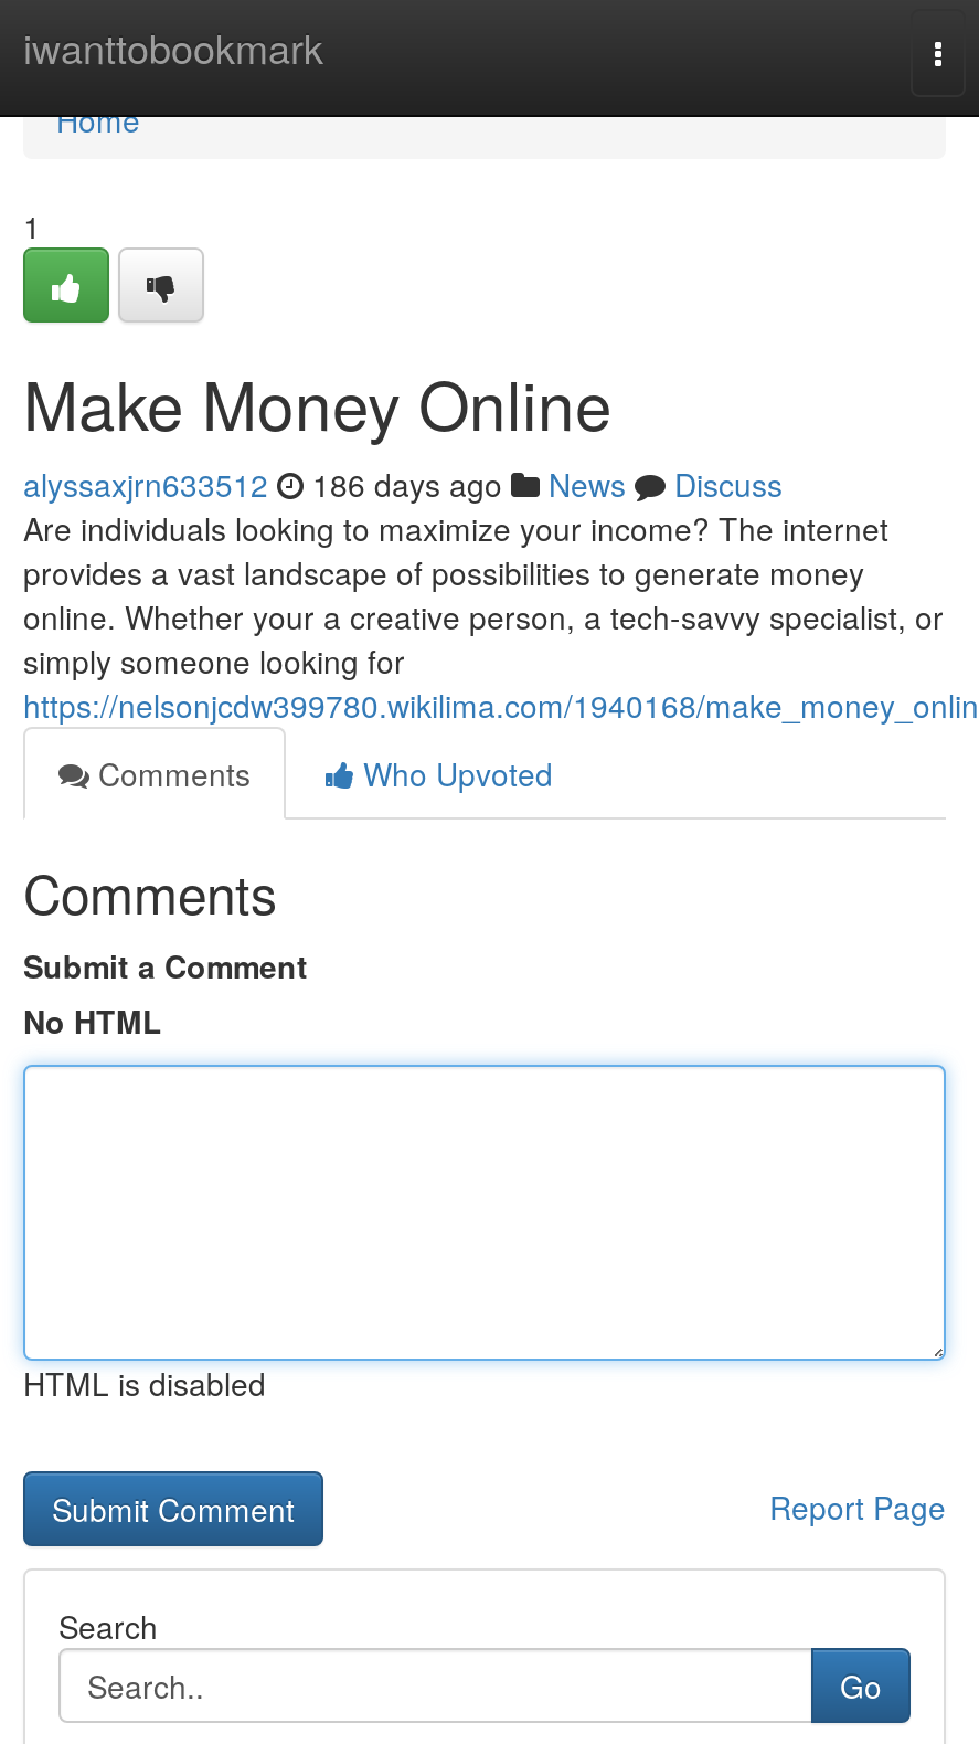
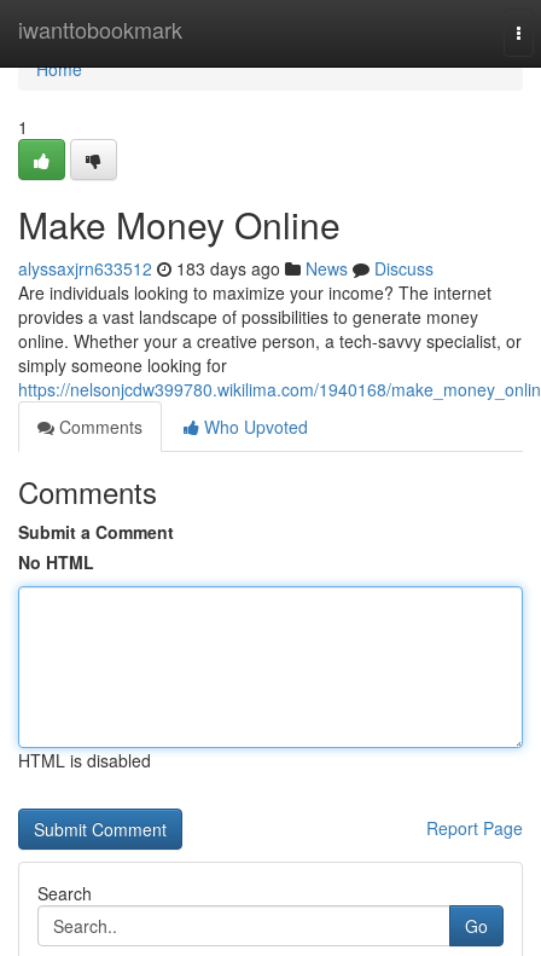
- alyssaxjrn633512 186 days ago News Discuss
+ alyssaxjrn633512 183 days ago News Discuss
